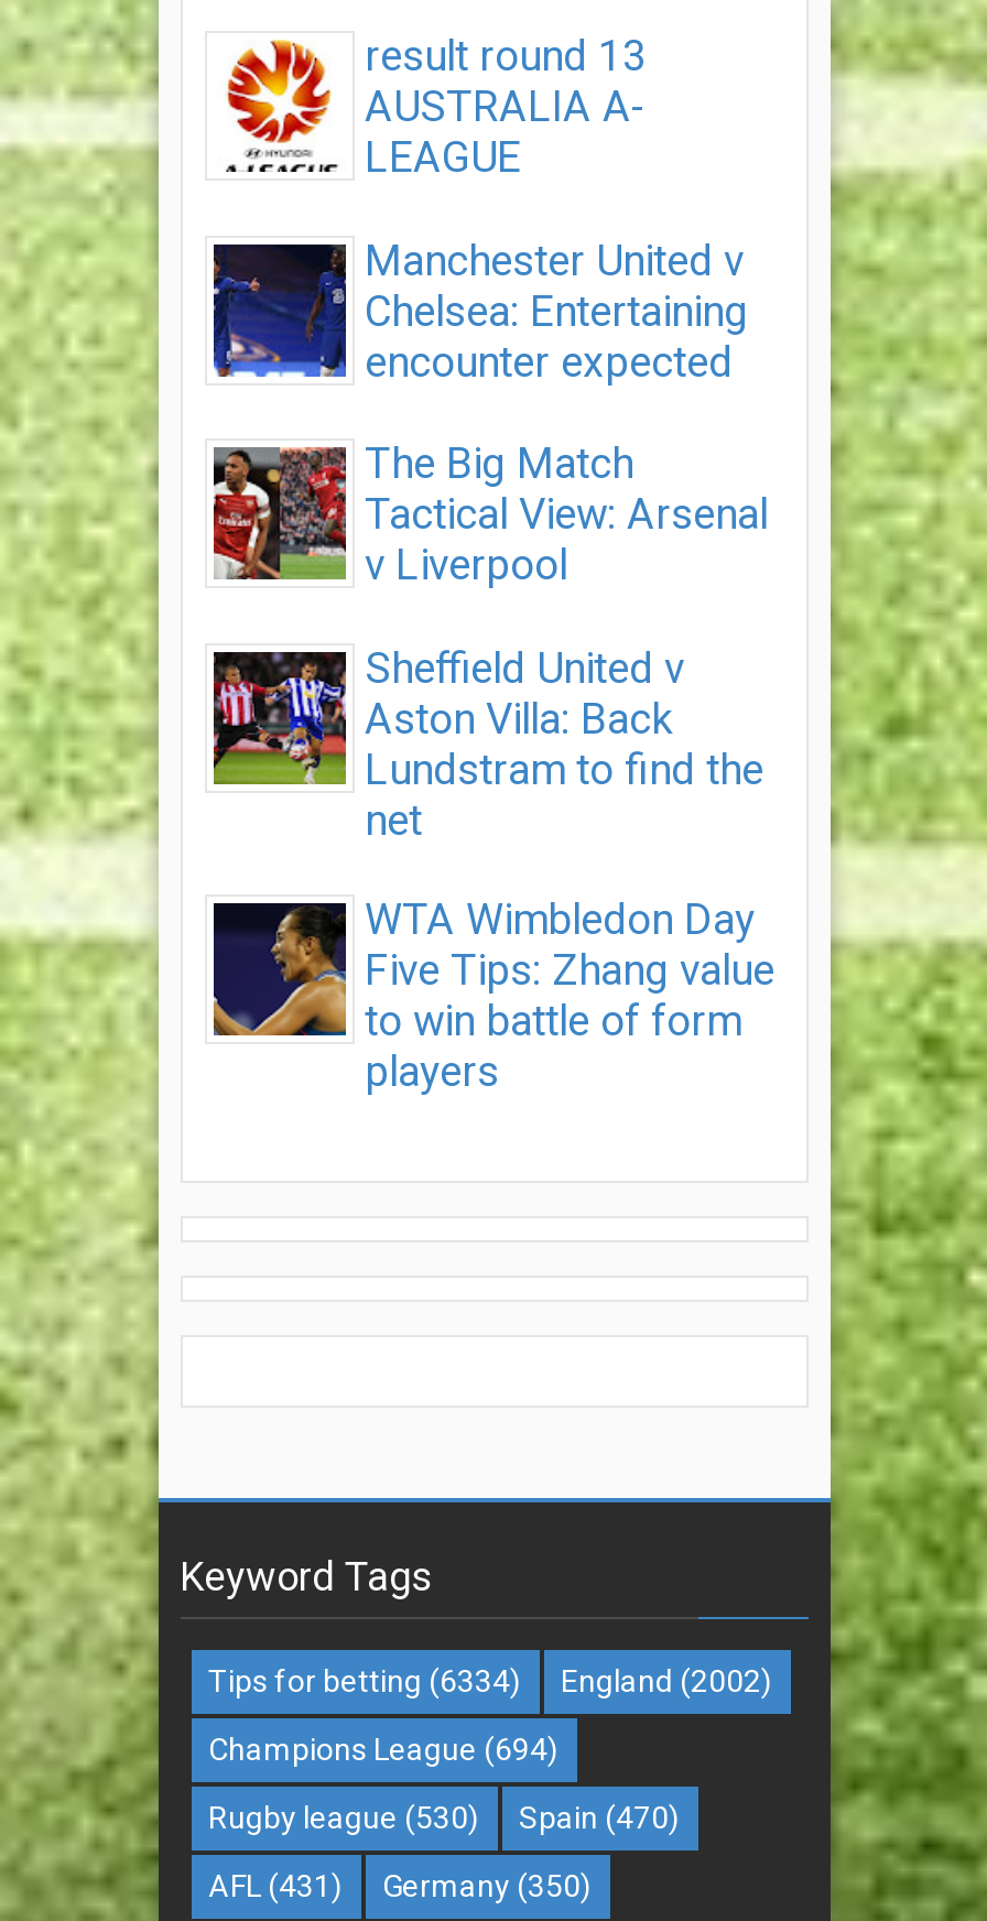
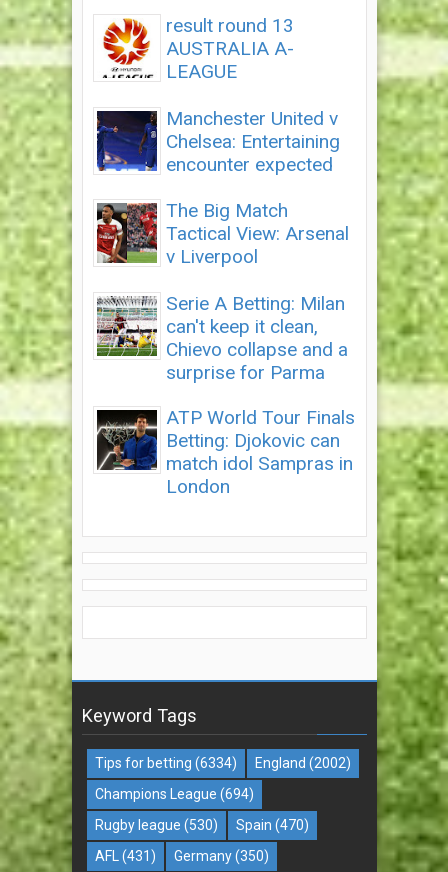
- [image]
- Sheffield United v
- Aston Villa: Back
- Lundstram to find the
- net
+ [image]
+ Serie A Betting: Milan
+ can't keep it clean,
+ Chievo collapse and a
+ surprise for Parma

- [image]
- WTA Wimbledon Day
- Five Tips: Zhang value
- to win battle of form
- players
+ [image]
+ ATP World Tour Finals
+ Betting: Djokovic can
+ match idol Sampras in
+ London
